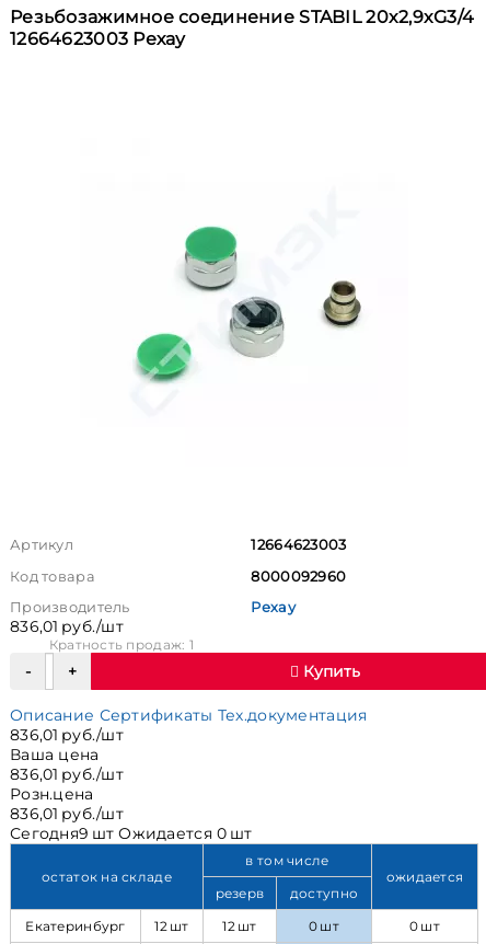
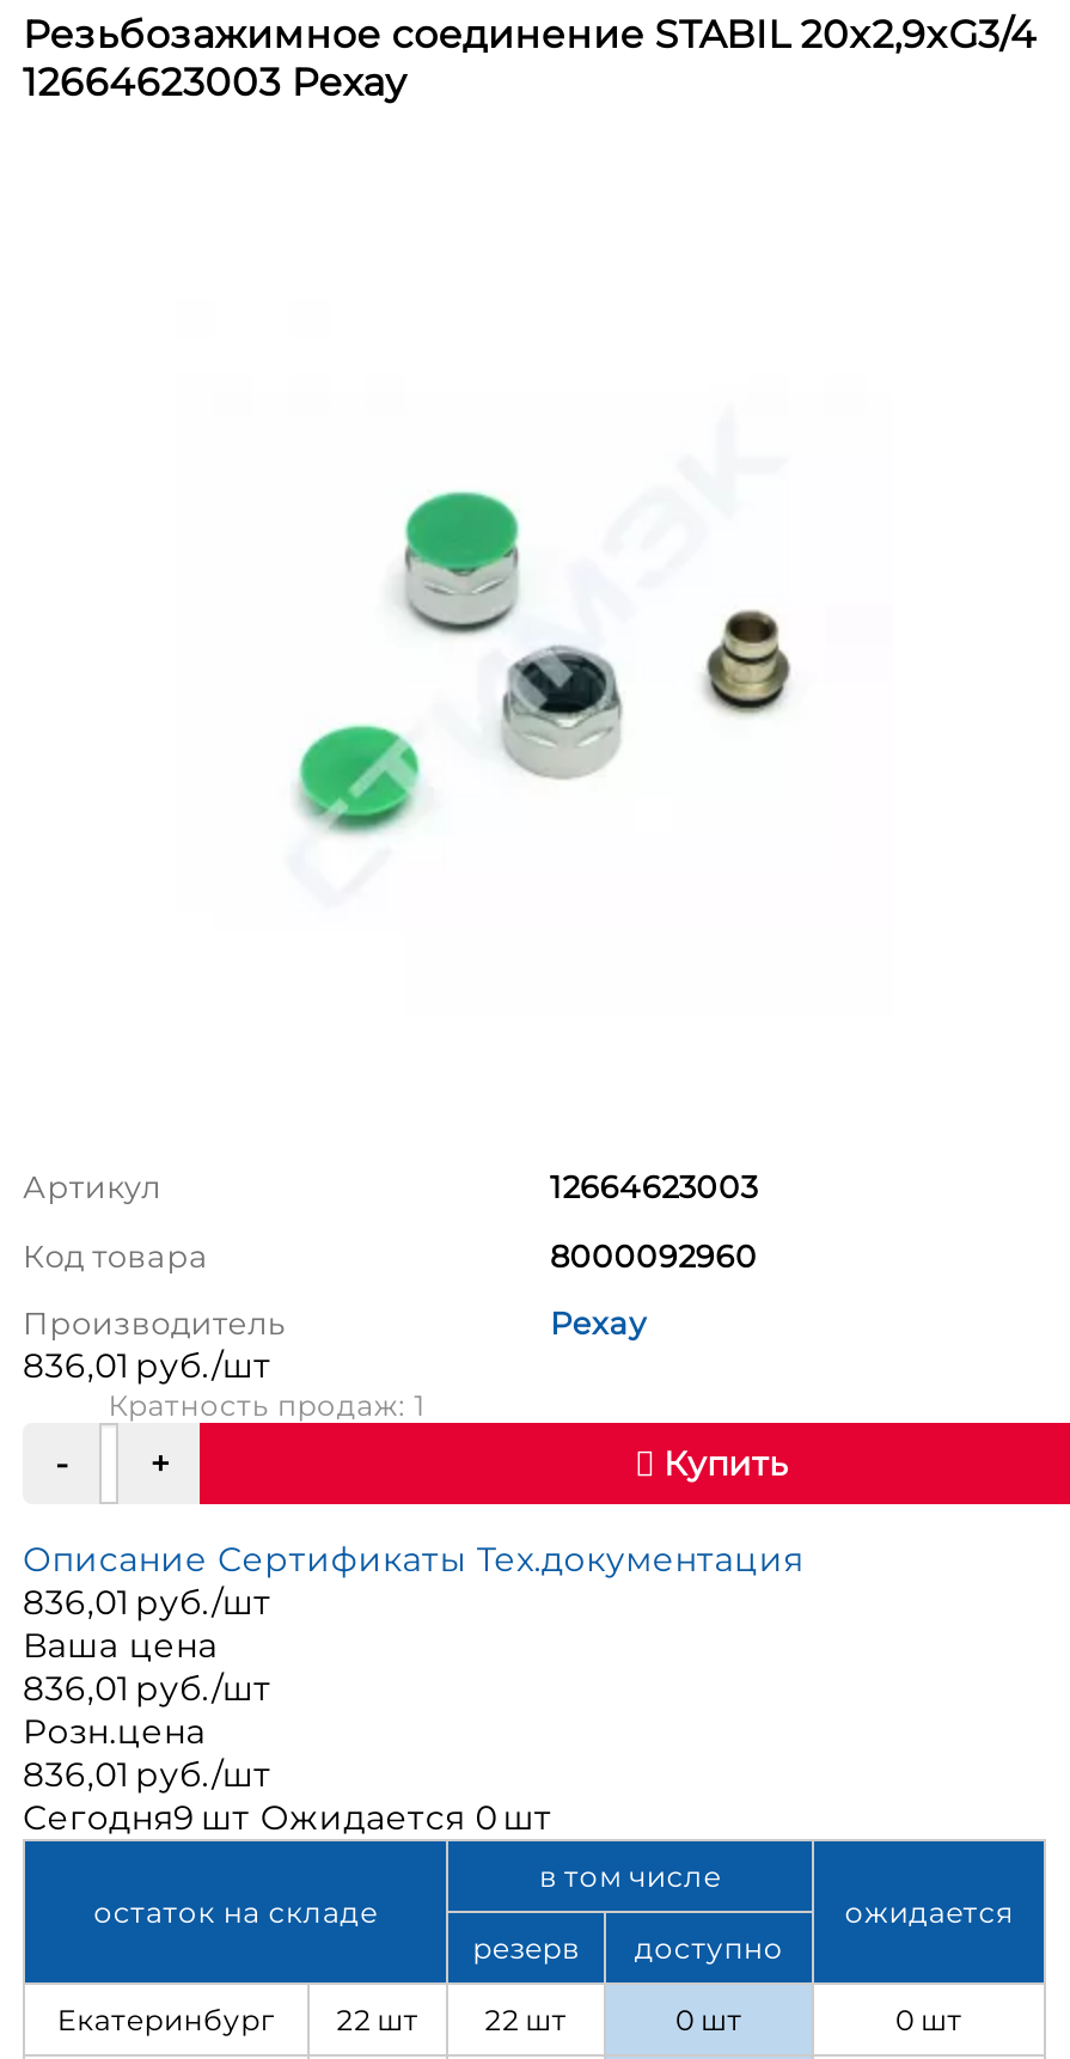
- 12 шт
+ 22 шт

- 12 шт
+ 22 шт
